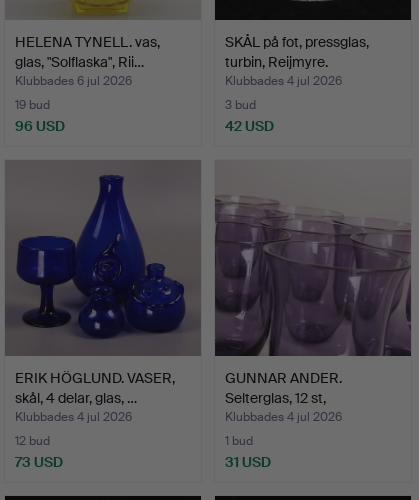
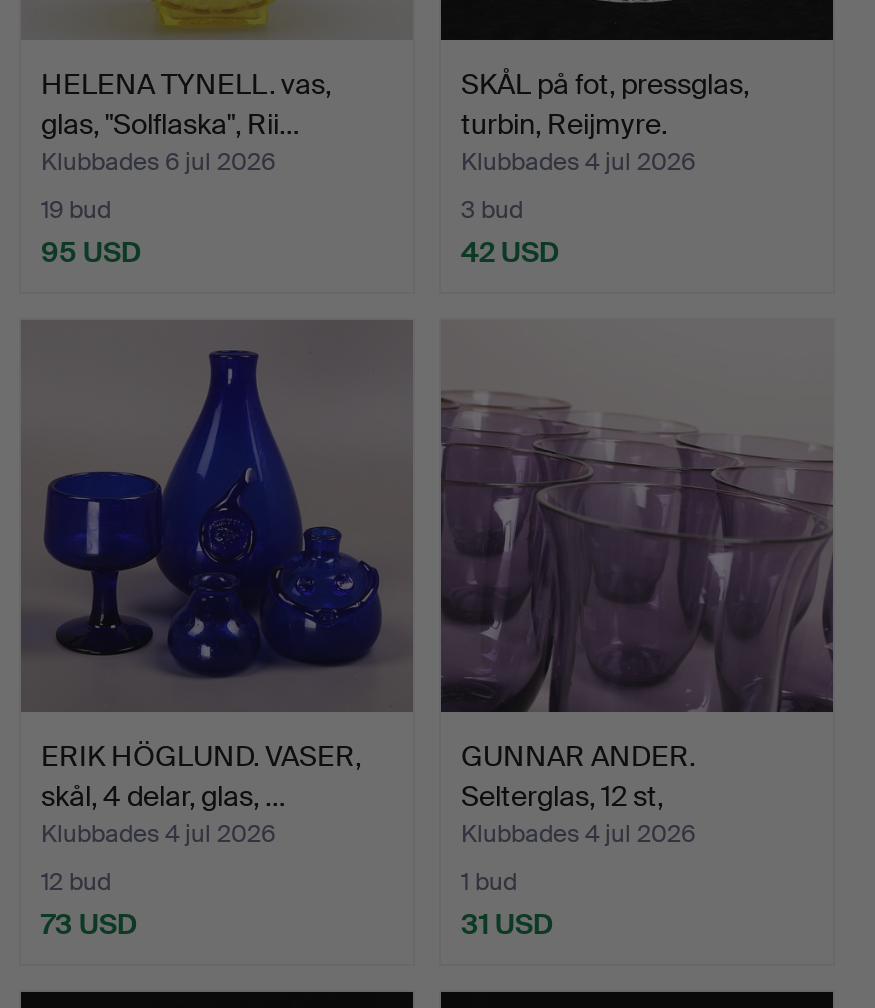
- 96 USD
+ 95 USD
